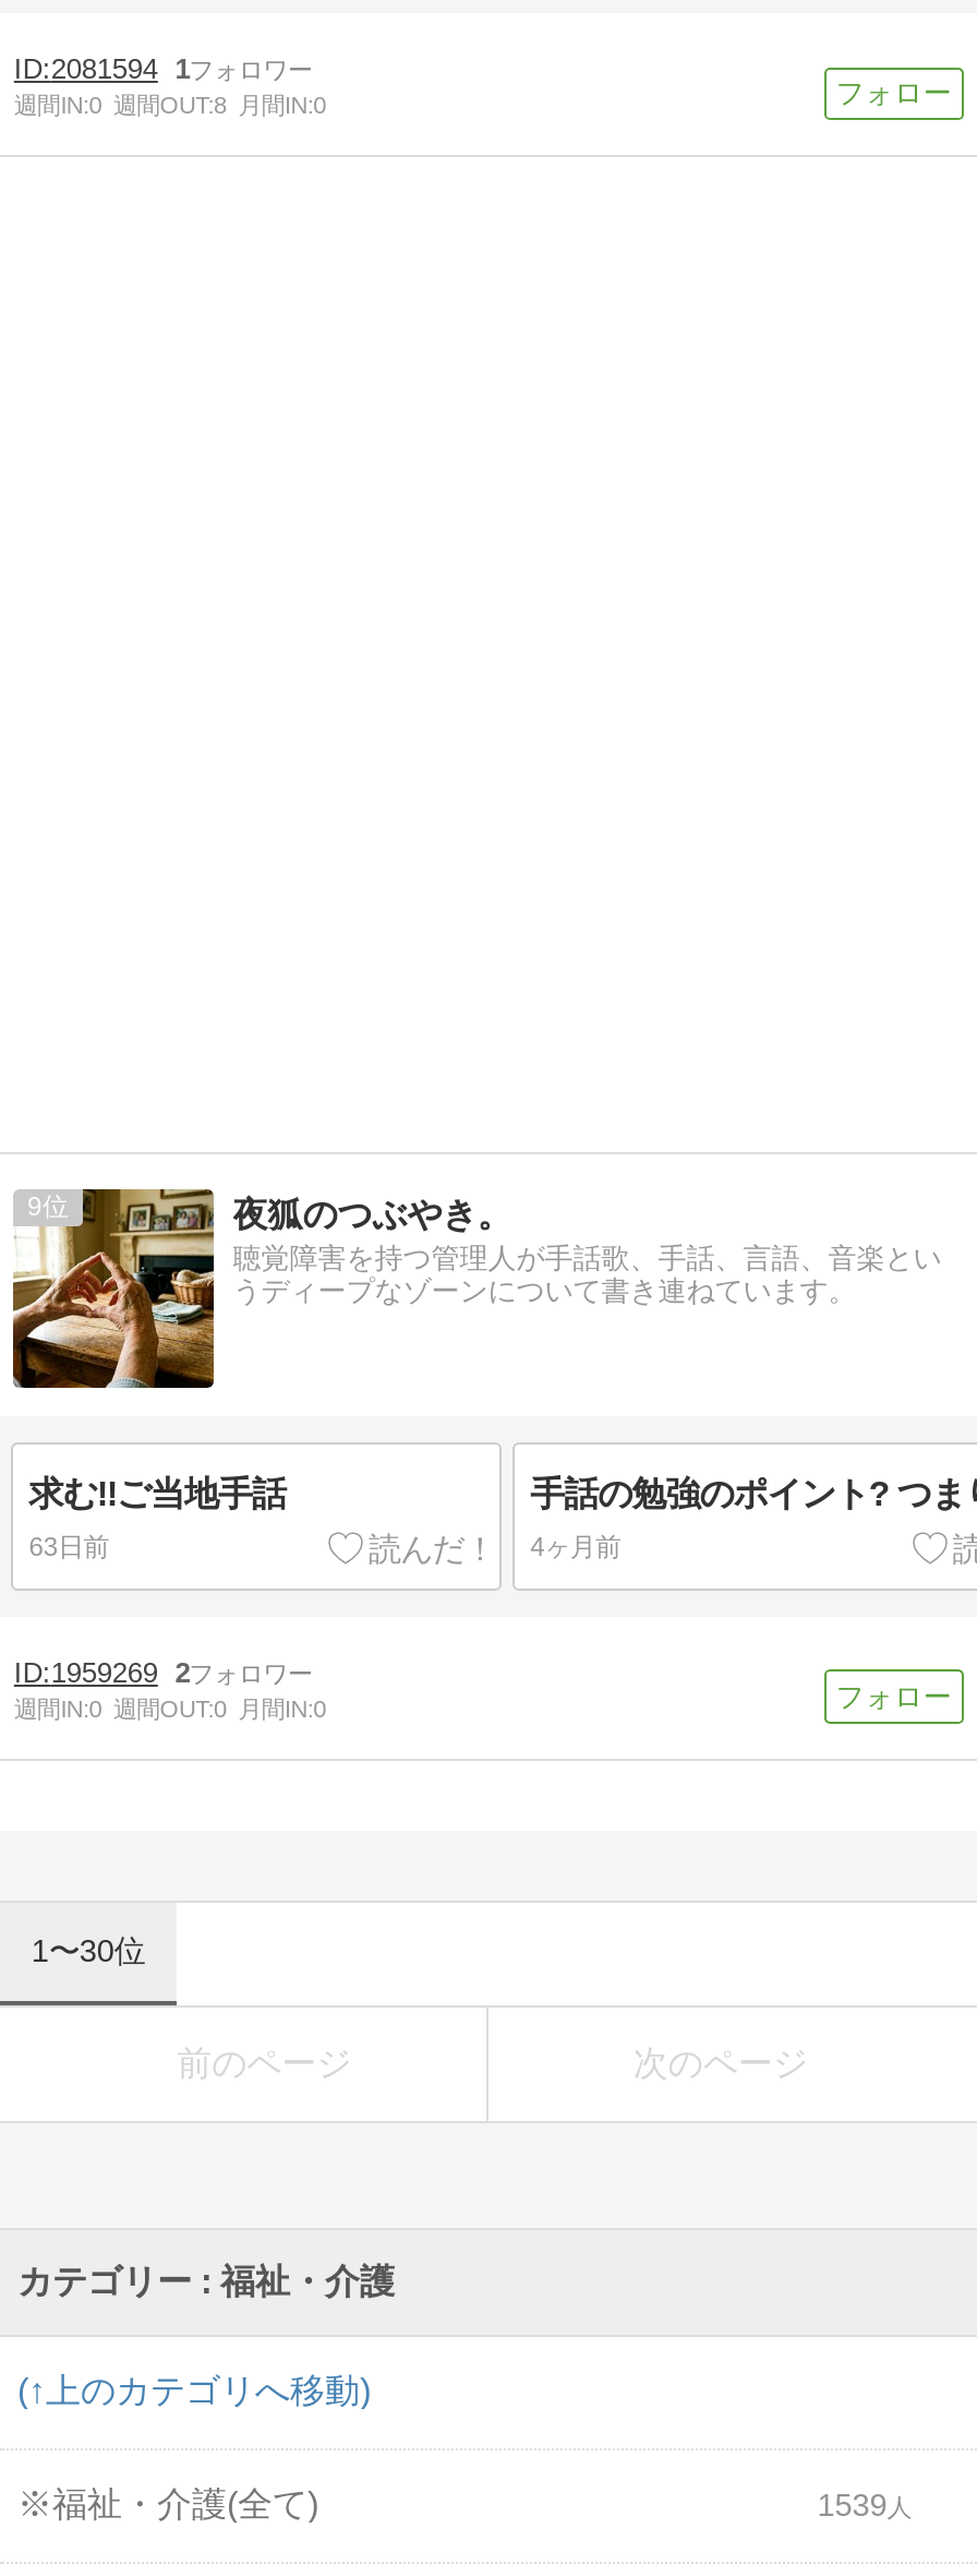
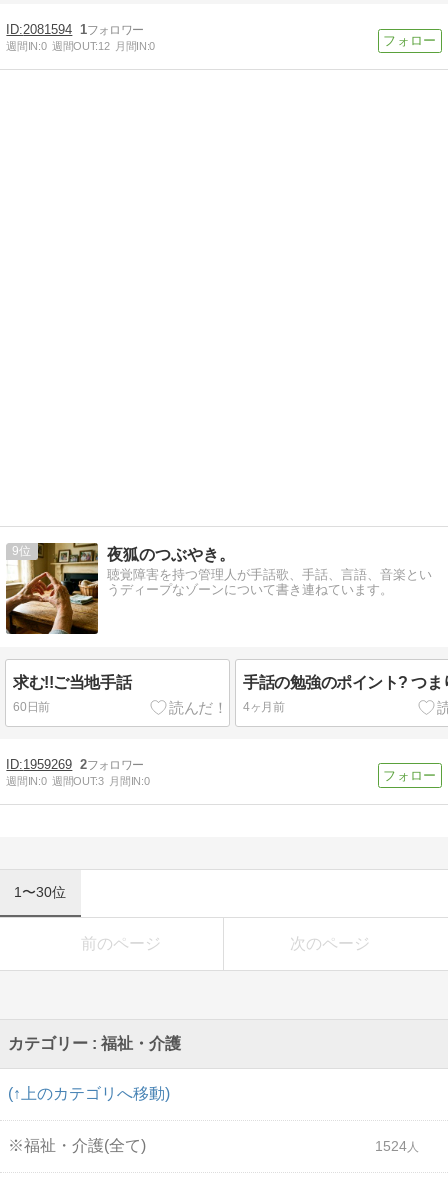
- 週間IN:0 週間OUT:8 月間IN:0
+ 週間IN:0 週間OUT:12 月間IN:0

- 63日前
+ 60日前

- 週間IN:0 週間OUT:0 月間IN:0
+ 週間IN:0 週間OUT:3 月間IN:0

- 1539
+ 1524
